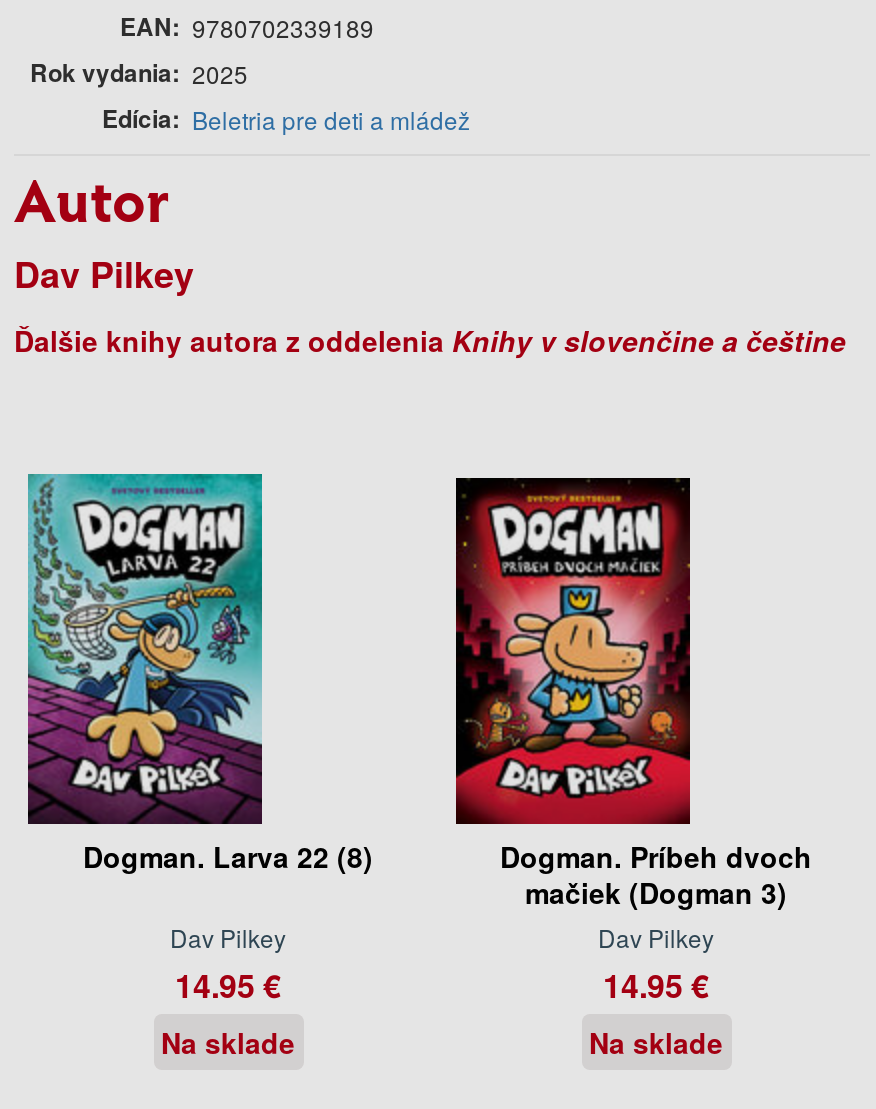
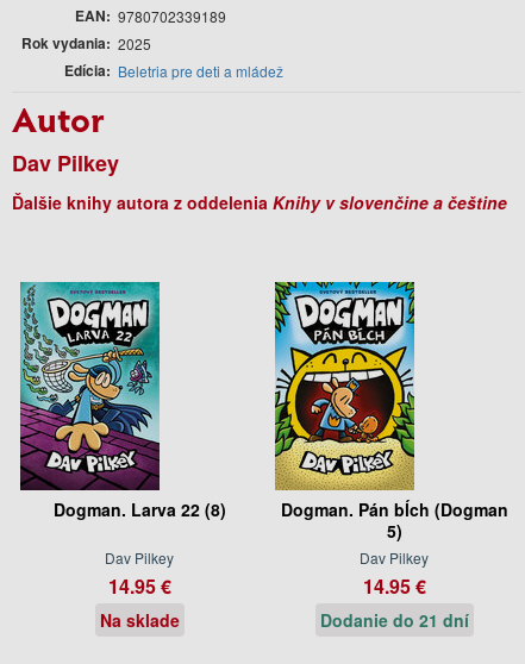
- [image]
- Dogman. Príbeh dvoch
- mačiek (Dogman 3)
+ [image]
+ Dogman. Pán bĺch (Dogman
+ 5)

- Na sklade
+ Dodanie do 21 dní
